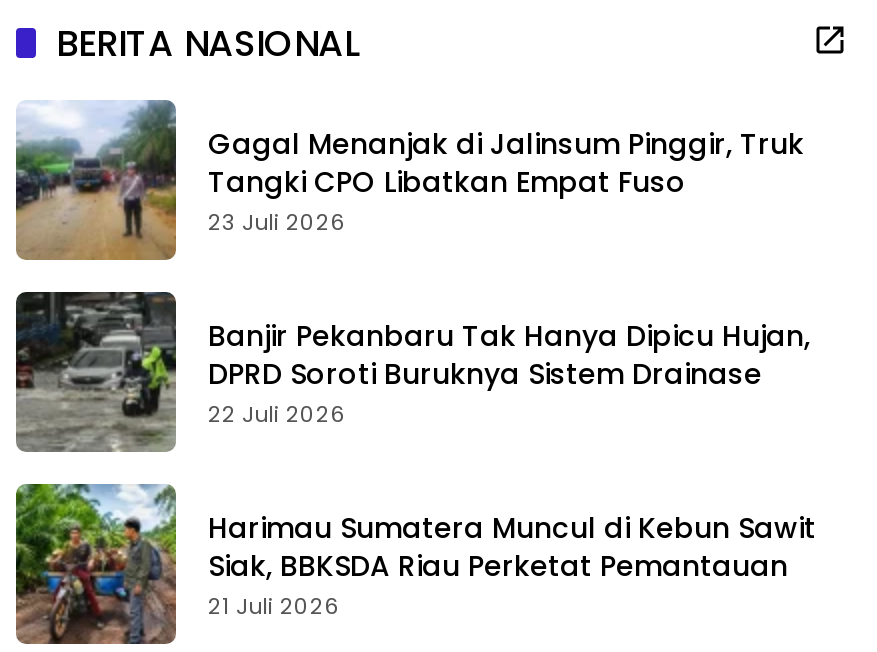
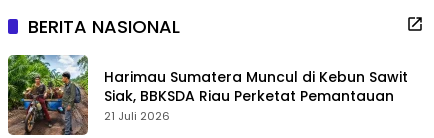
- [image]
- Gagal Menanjak di Jalinsum Pinggir, Truk
- Tangki CPO Libatkan Empat Fuso
- 23 Juli 2026
- Banjir Pekanbaru Tak Hanya Dipicu Hujan,
- DPRD Soroti Buruknya Sistem Drainase
- 22 Juli 2026

- [image]
